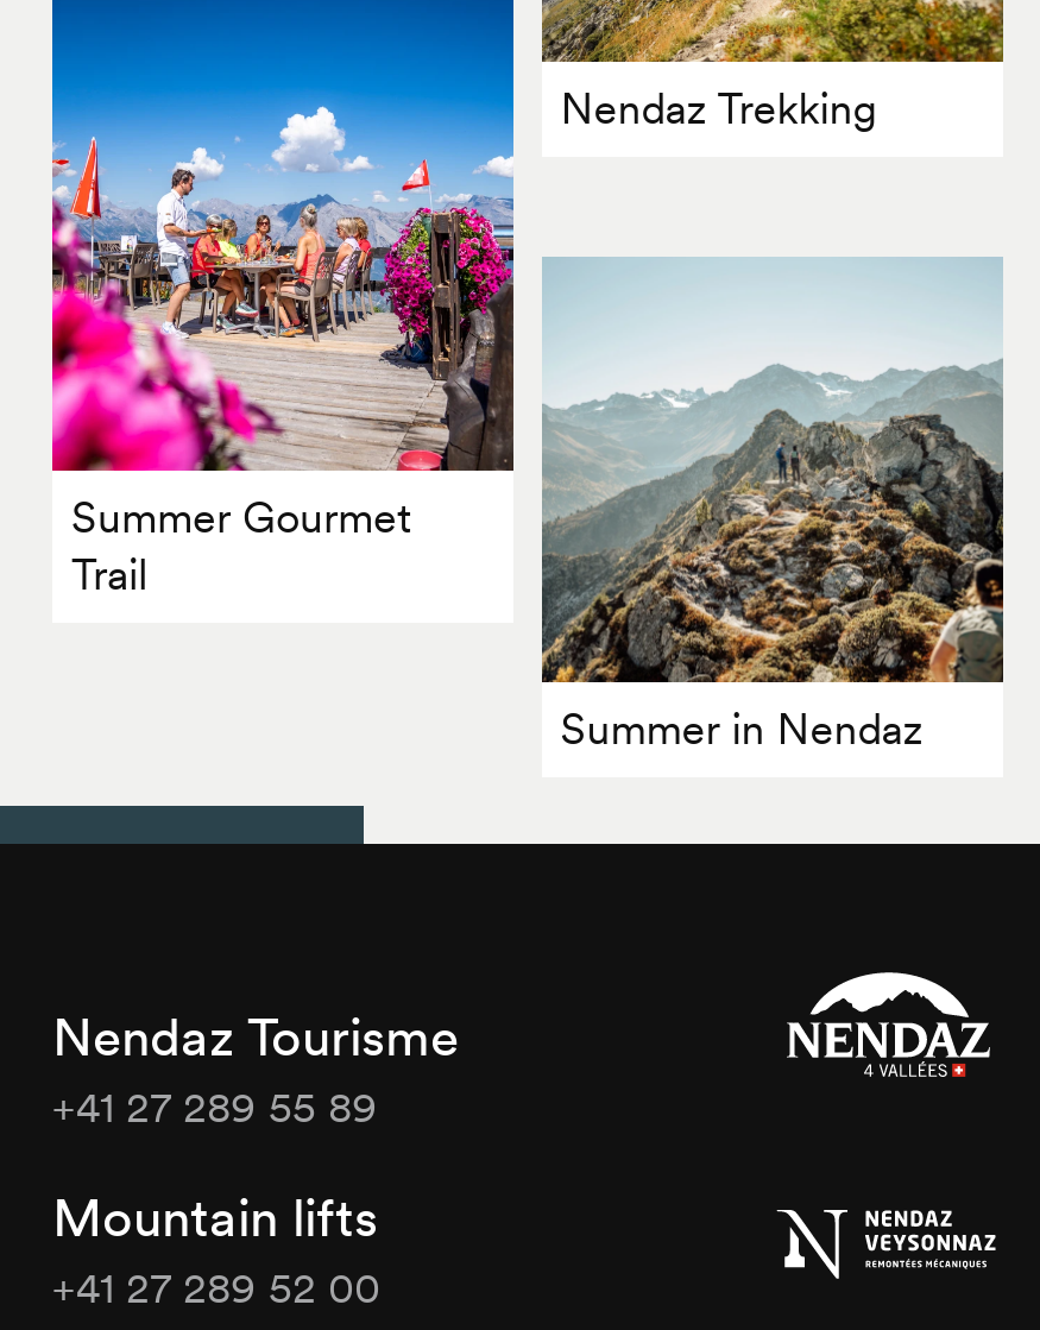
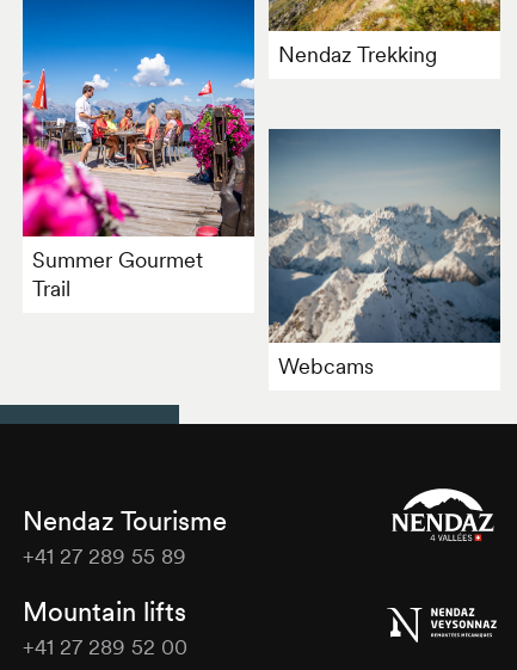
- [image]
- Summer in Nendaz
+ [image]
+ Webcams
